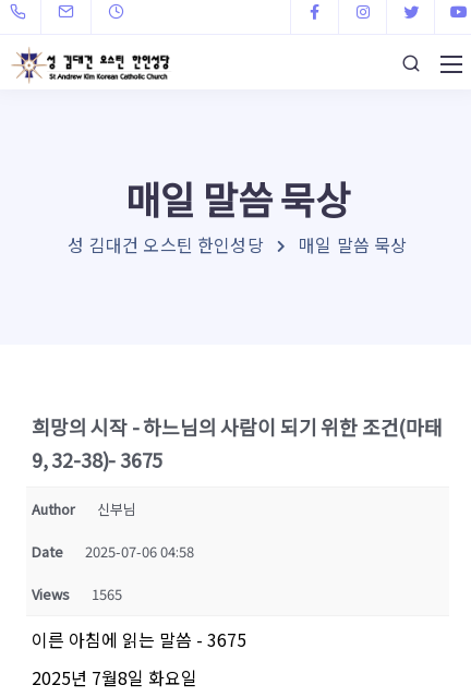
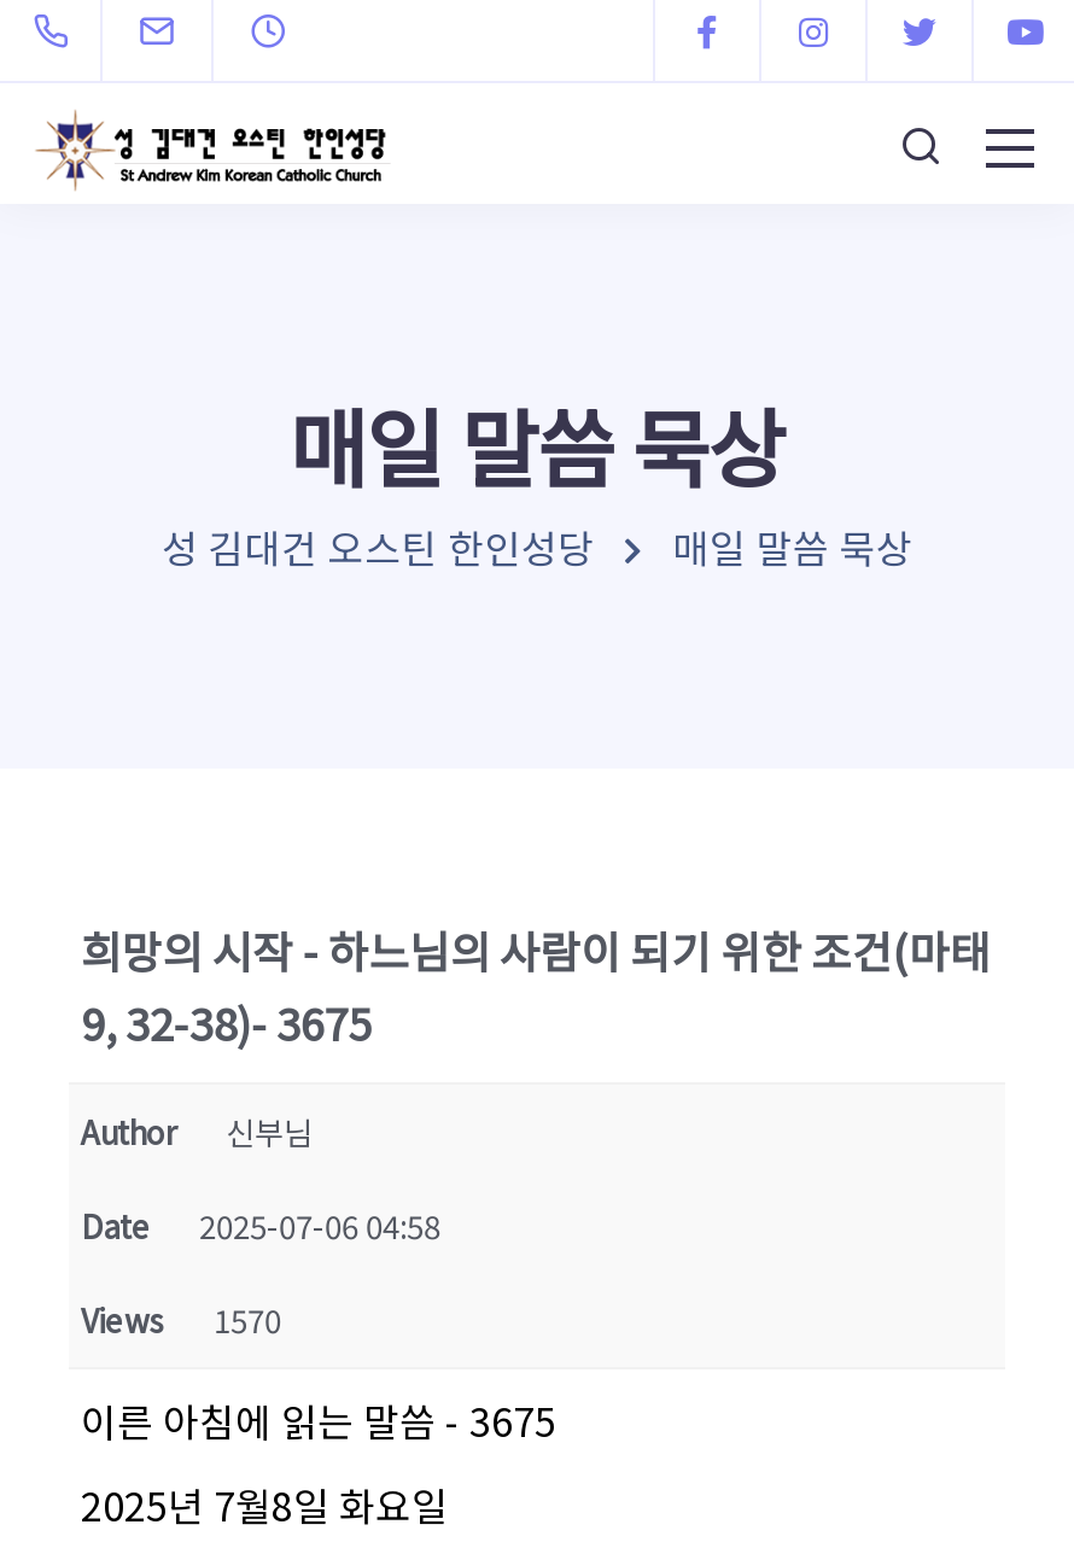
- Views 1565
+ Views 1570
